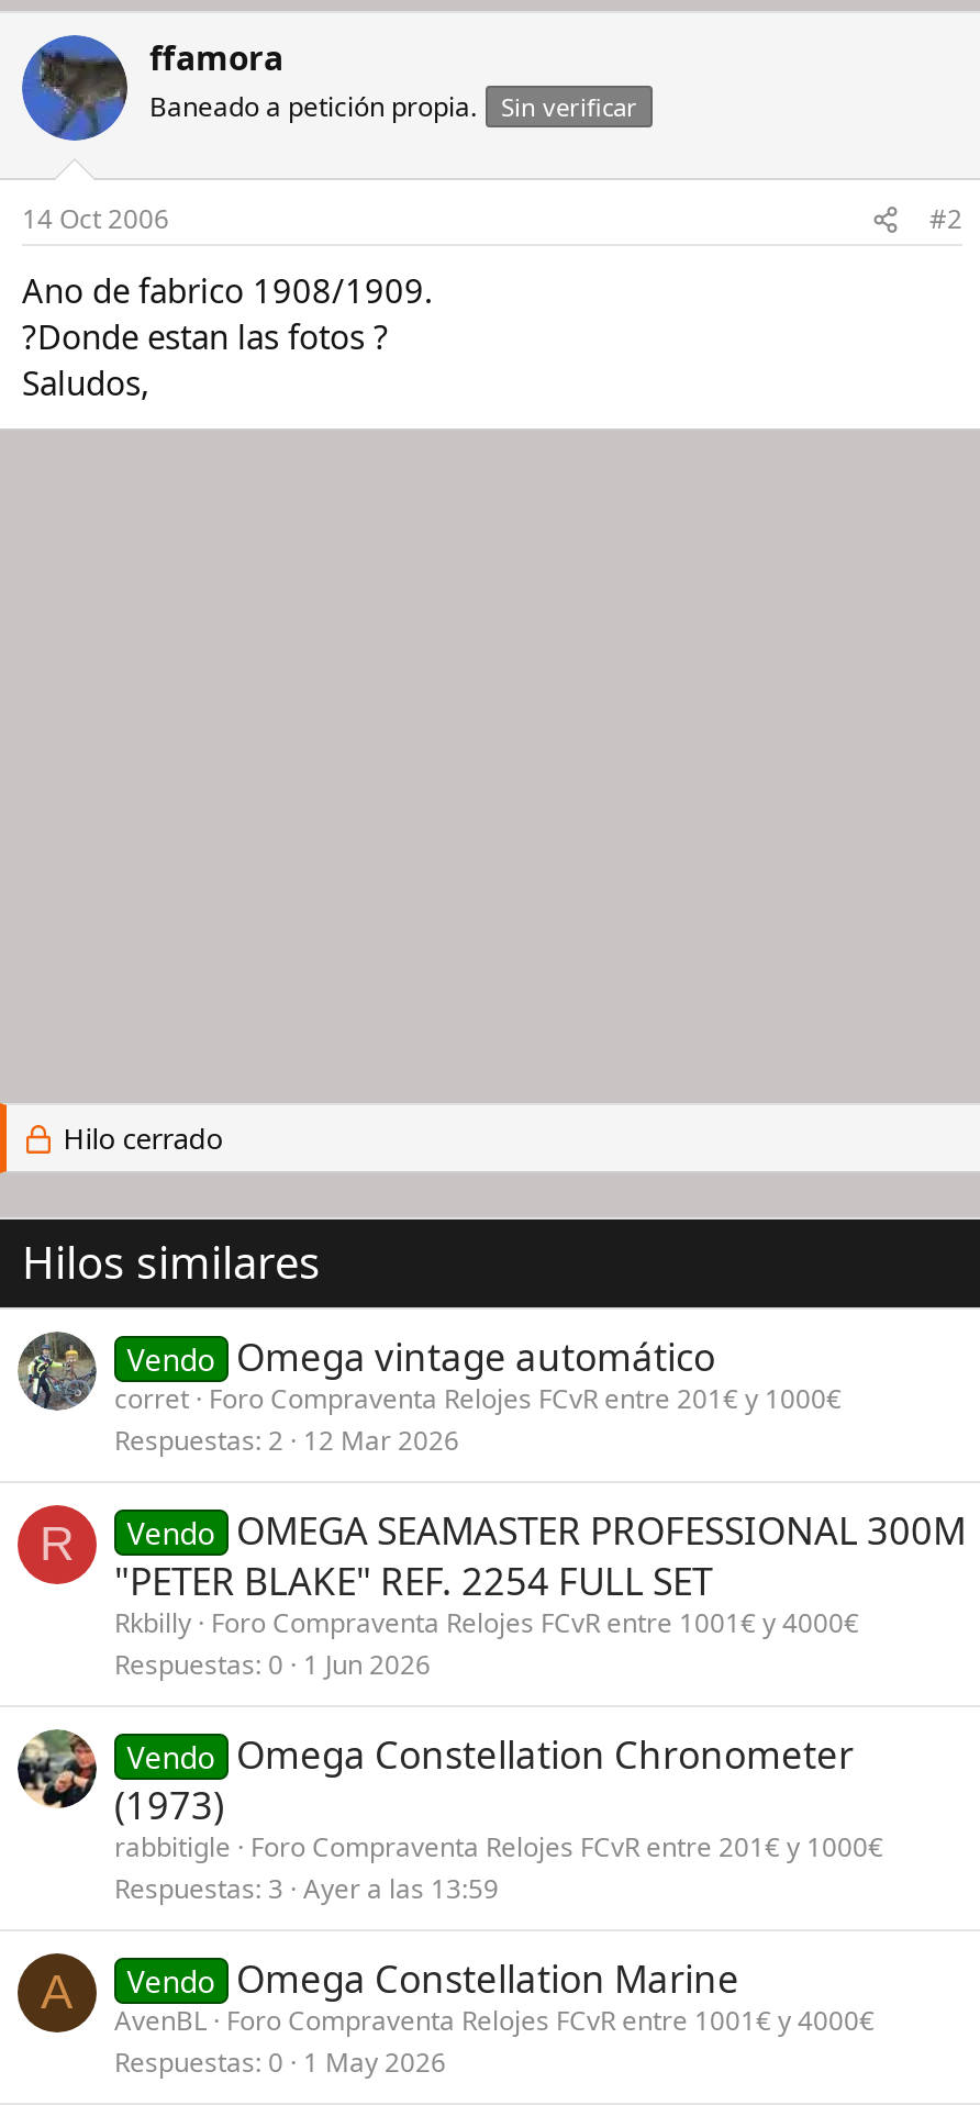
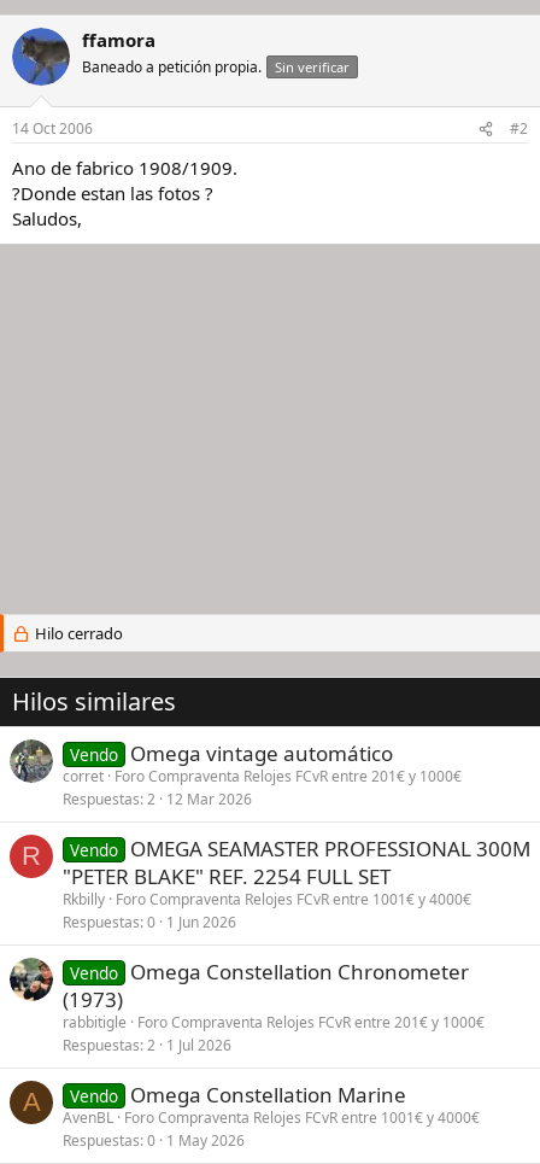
- Respuestas 3 Ayer a las 13:59
+ Respuestas 2 1 Jul 2026
